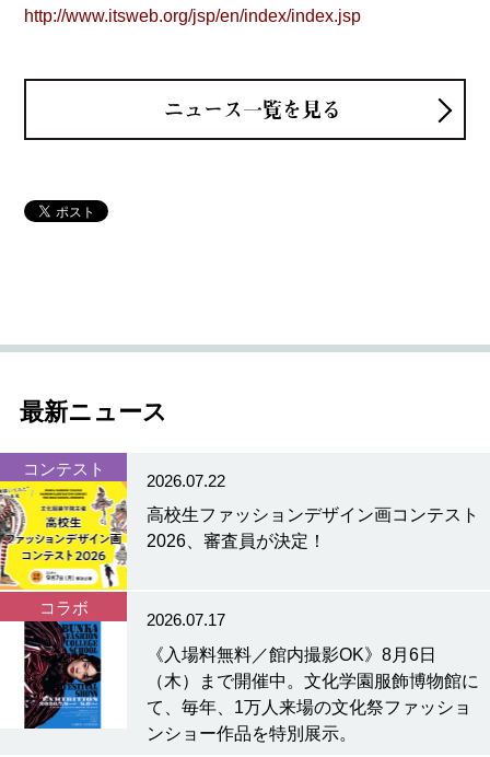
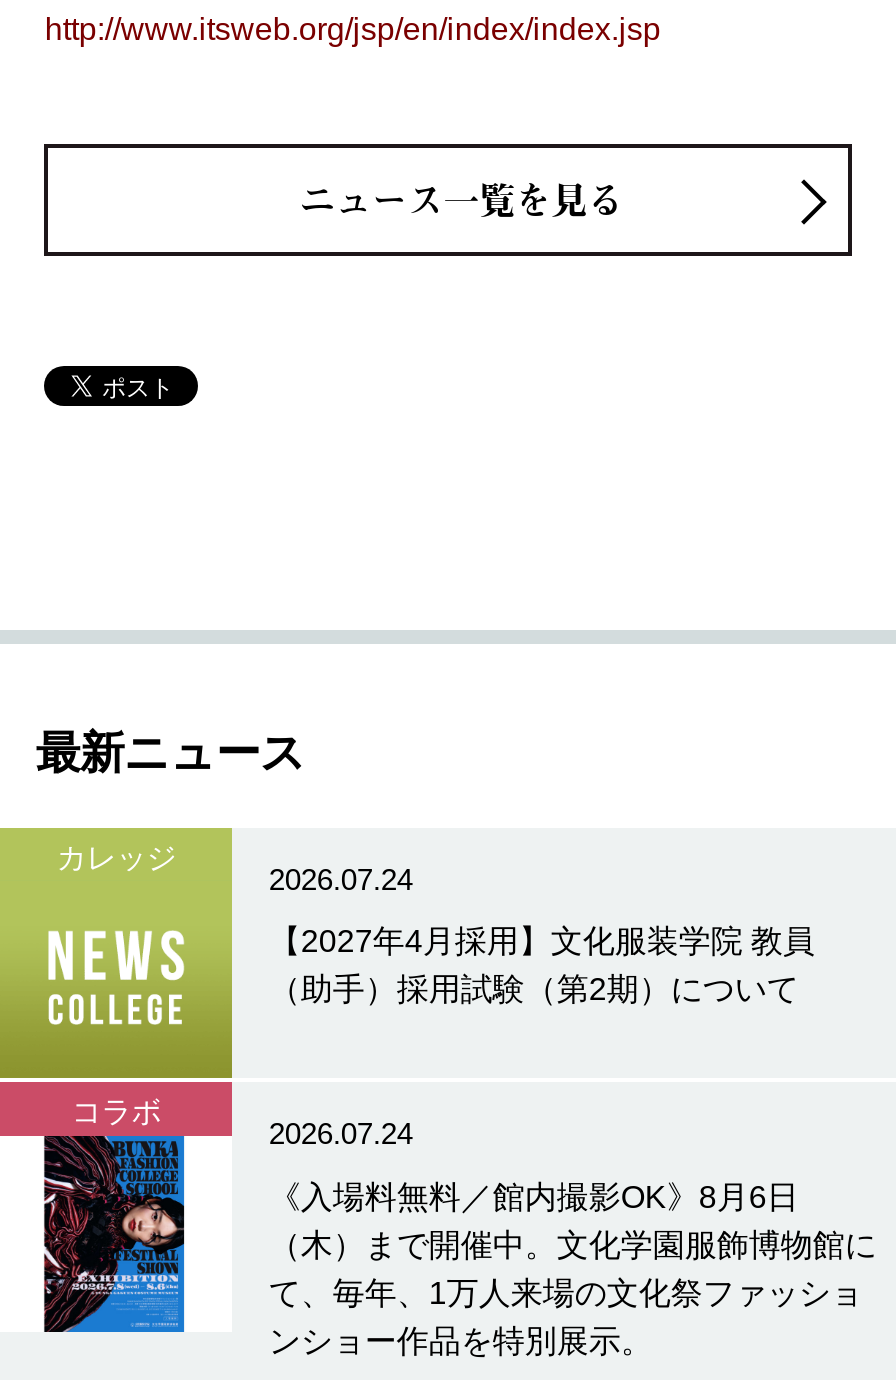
- [image]
- コンテスト
- 2026.07.22
+ [image]
+ カレッジ
+ 2026.07.24

- 高校生ファッションデザイン画コンテスト
- 2026、審査員が決定！
+ 【2027年4月採用】文化服装学院 教員
+ （助手）採用試験（第2期）について

- 2026.07.17
+ 2026.07.24
